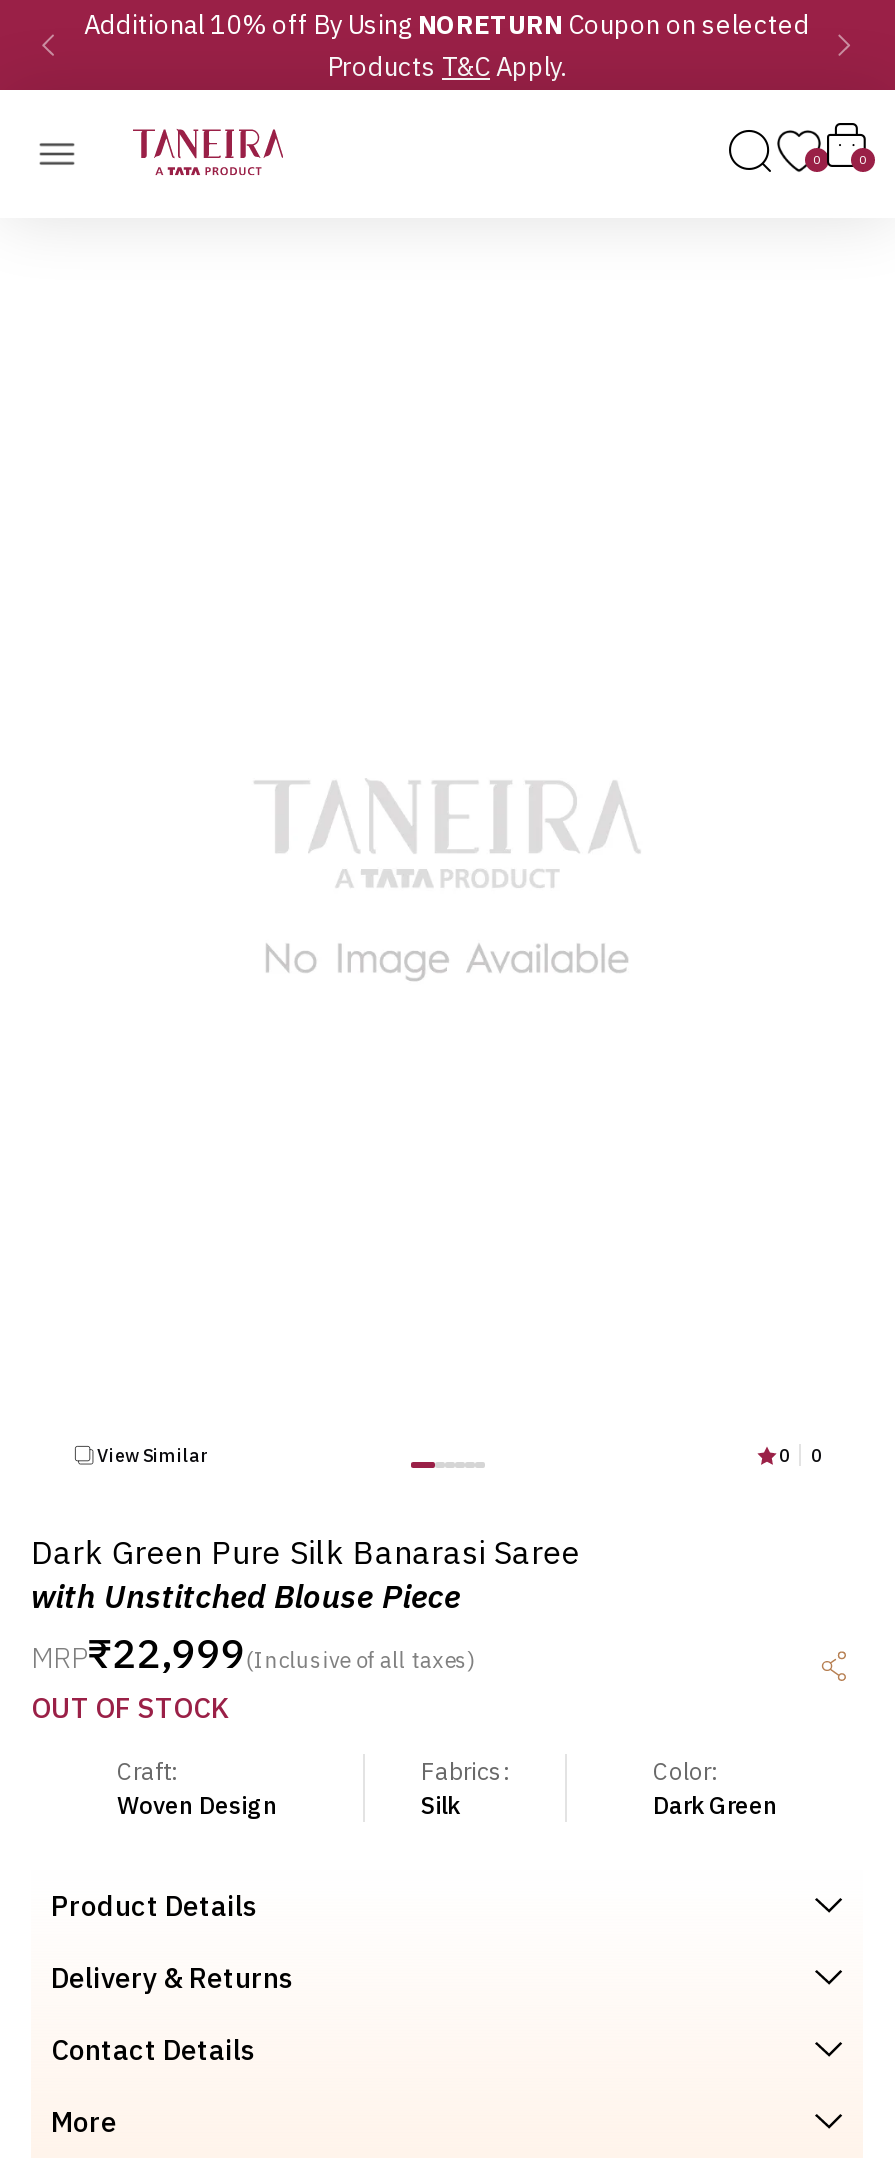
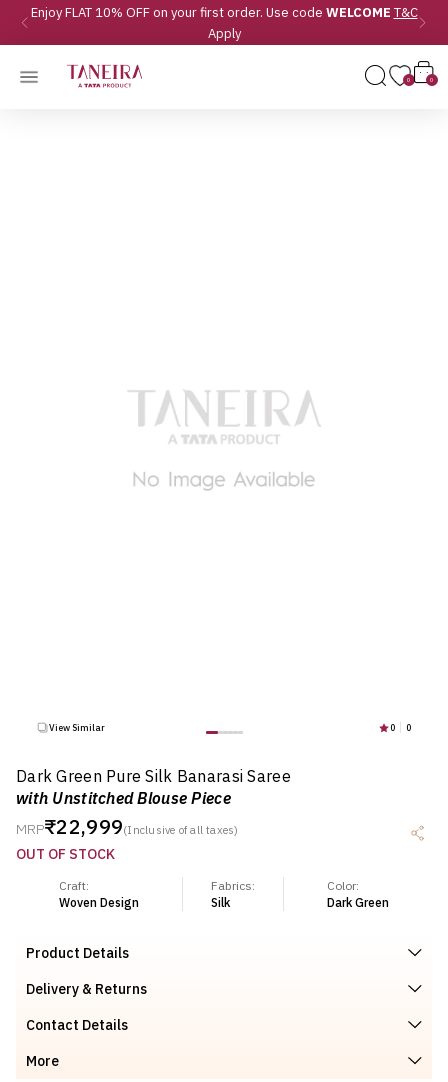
- Additional 10% off By Using NORETURN Coupon on selected
- Products T&C Apply.
+ Enjoy FLAT 10% OFF on your first order. Use code WELCOME T&C
+ Apply
